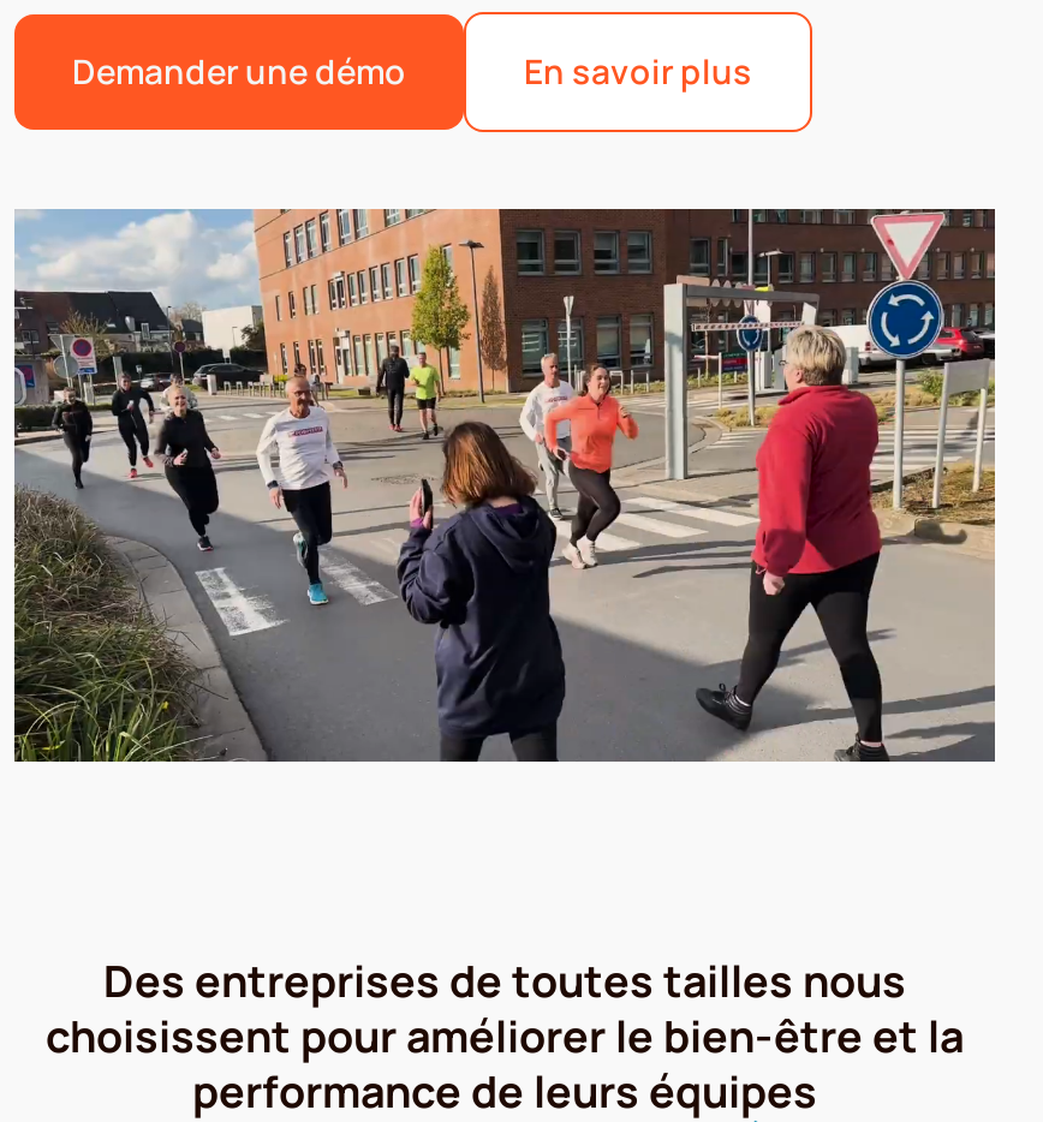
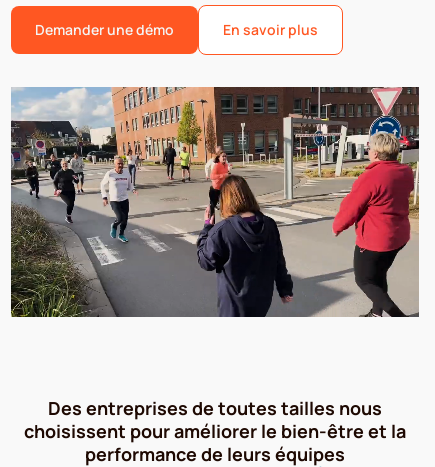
- [image]
+ [image]
